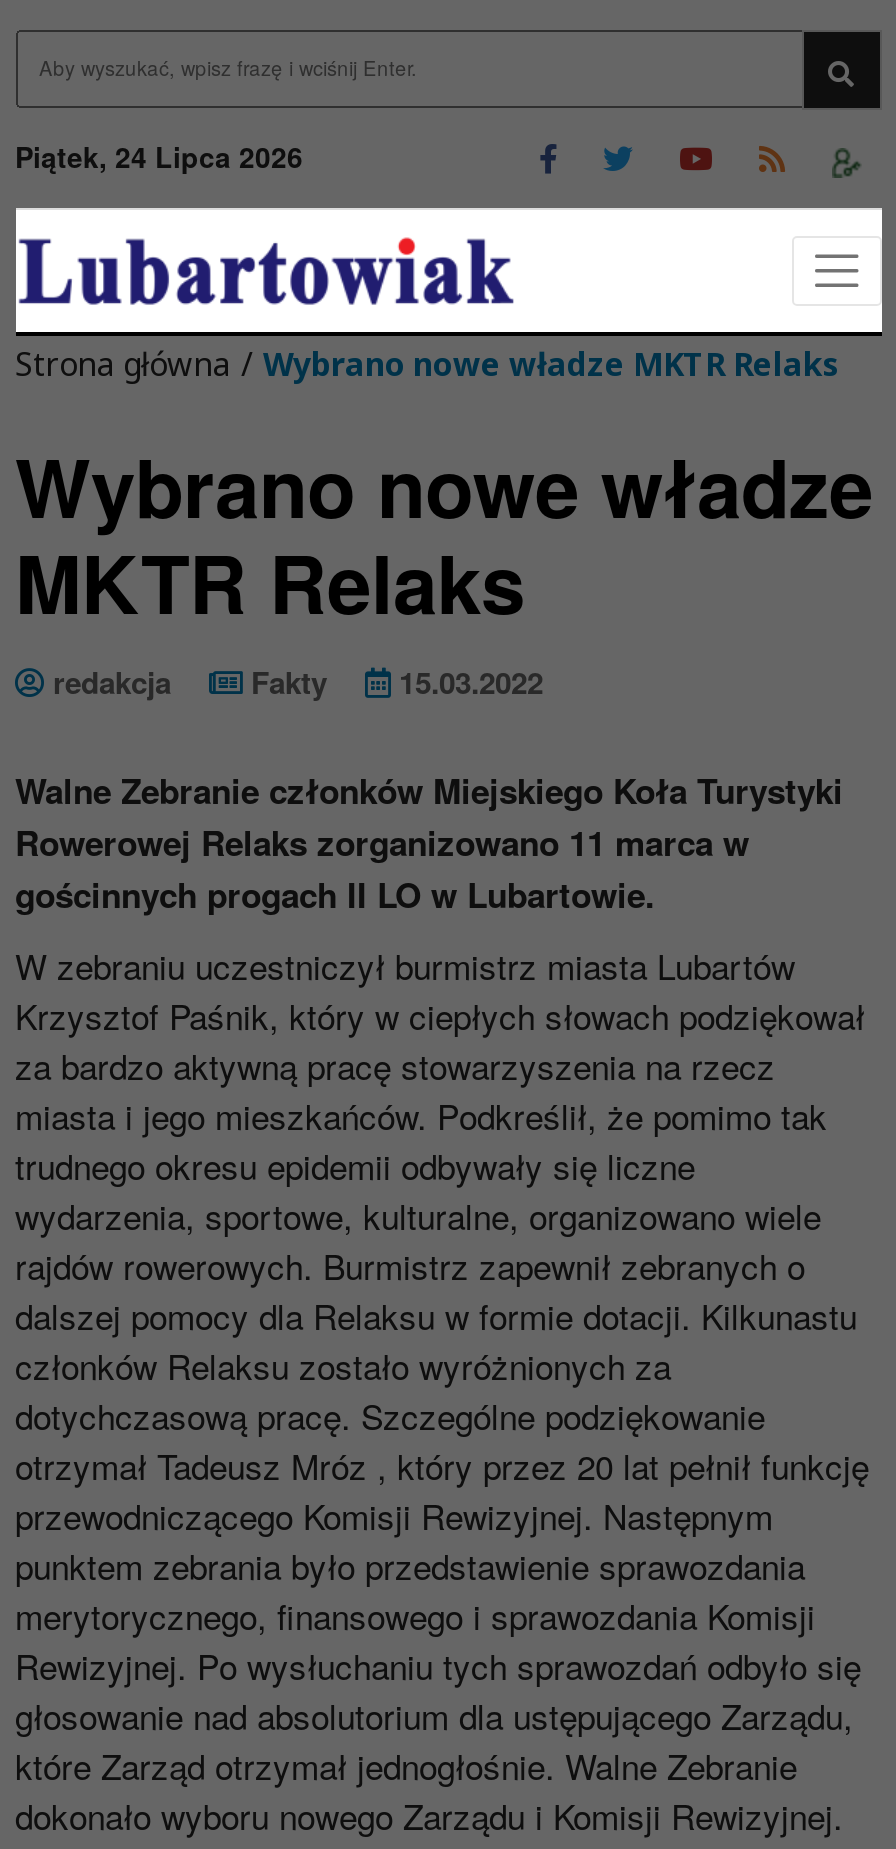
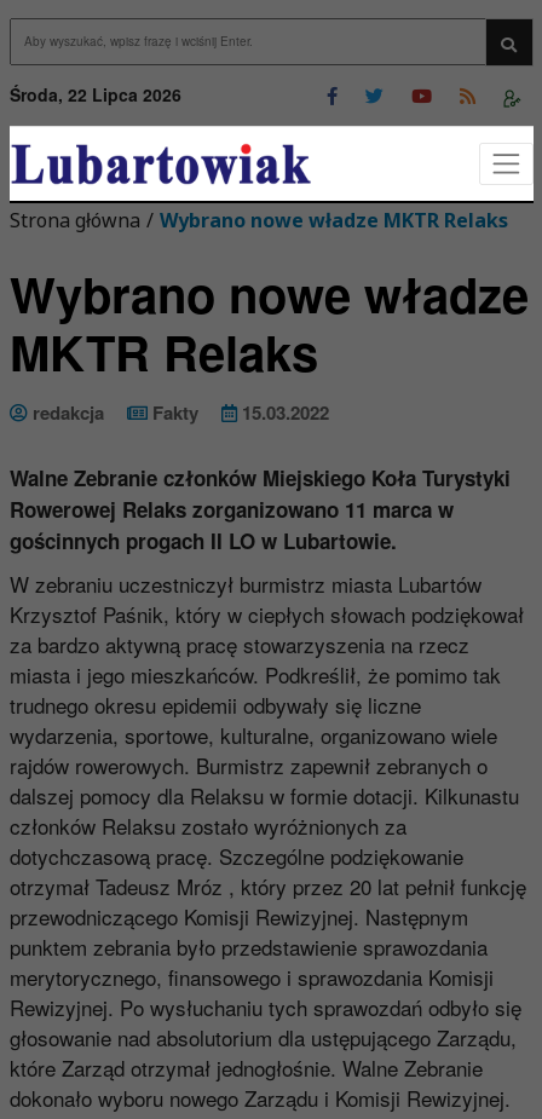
- Piątek, 24 Lipca 2026
+ Środa, 22 Lipca 2026
